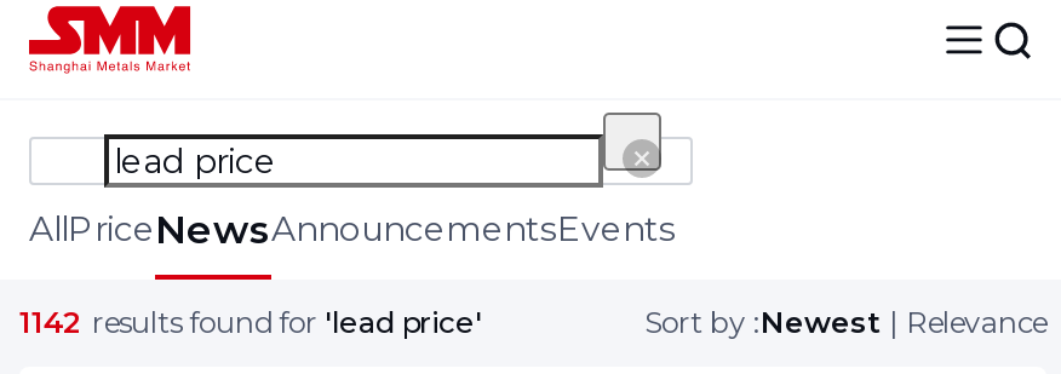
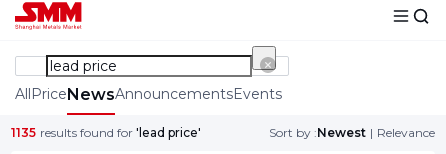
- 1142 results found for 'lead price'
+ 1135 results found for 'lead price'
